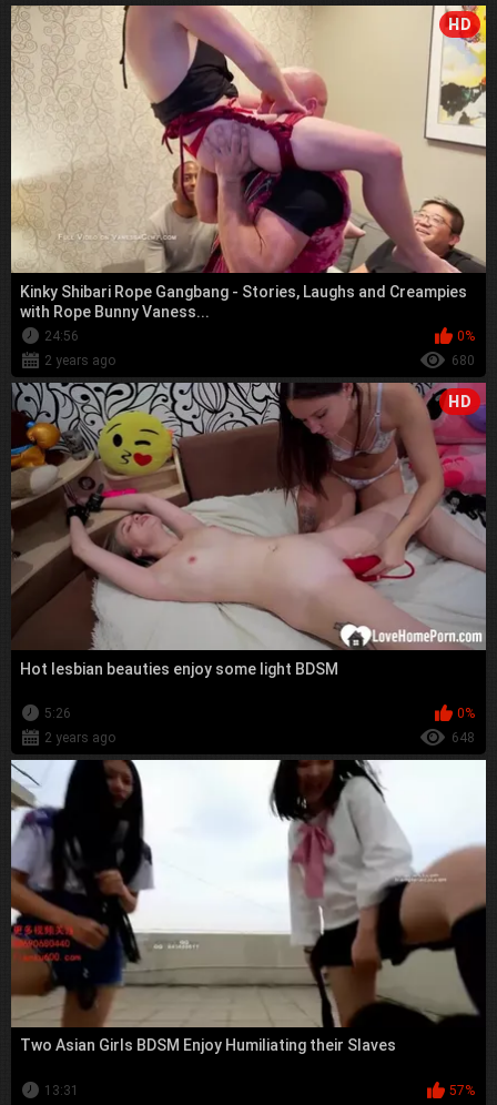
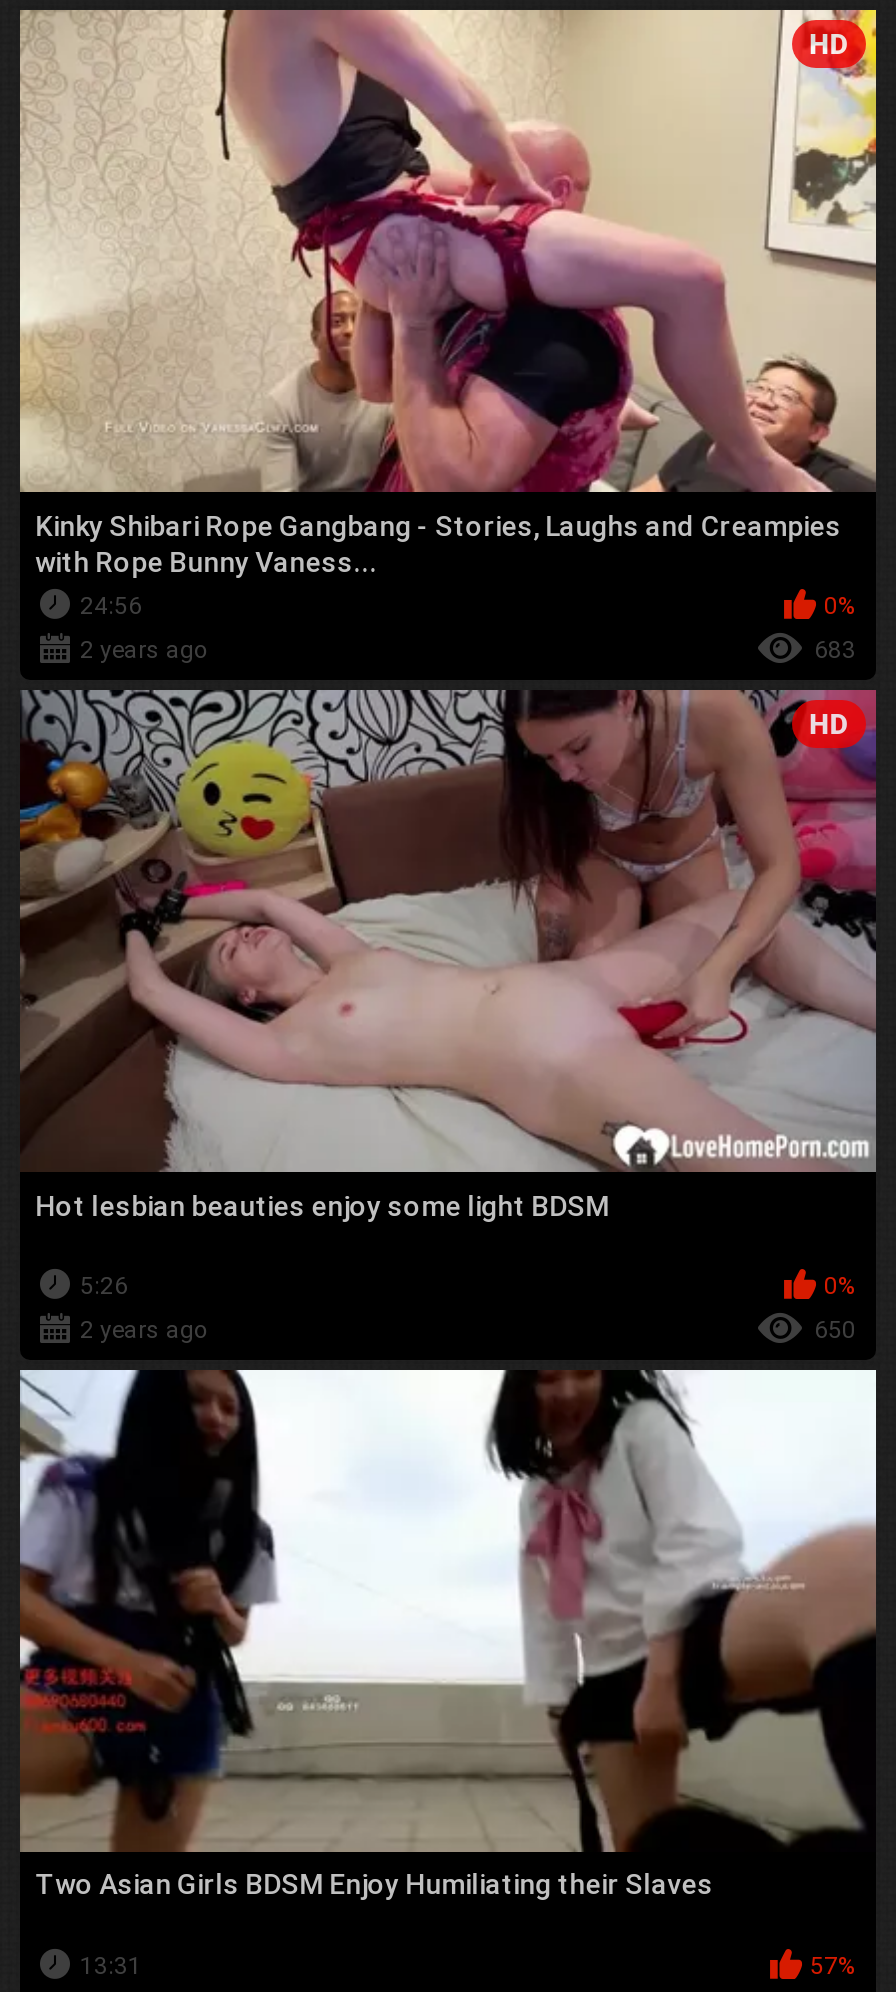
- 680
+ 683

- 648
+ 650
